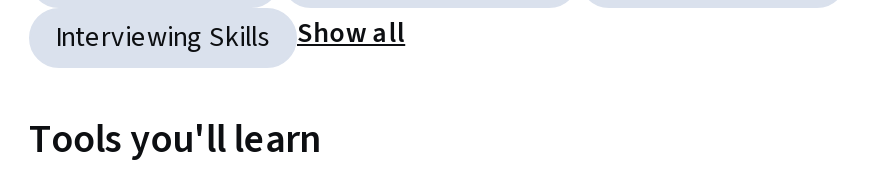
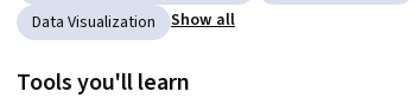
- Interviewing Skills
+ Data Visualization
